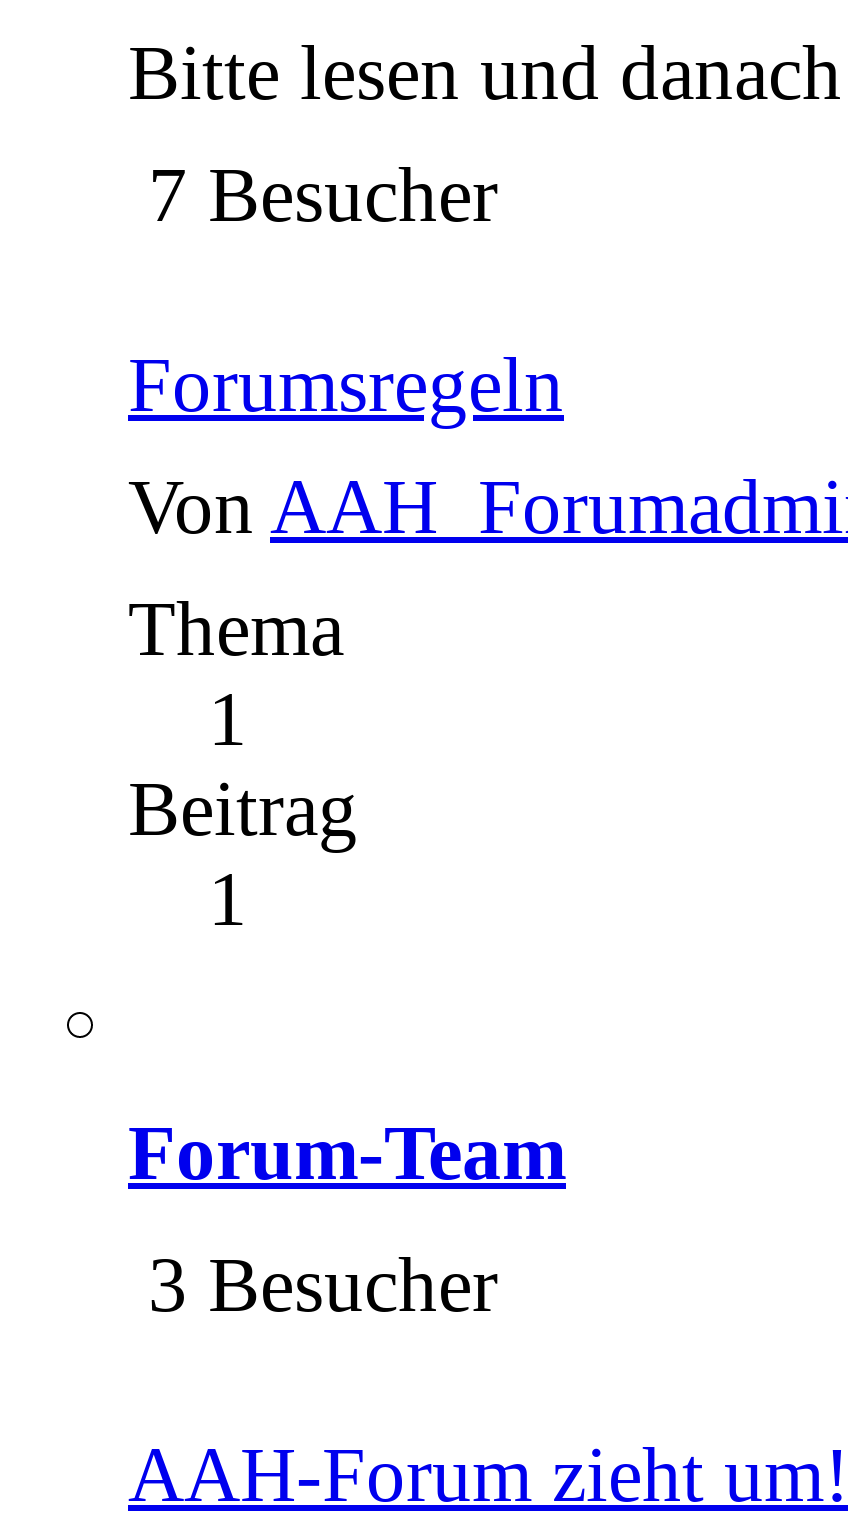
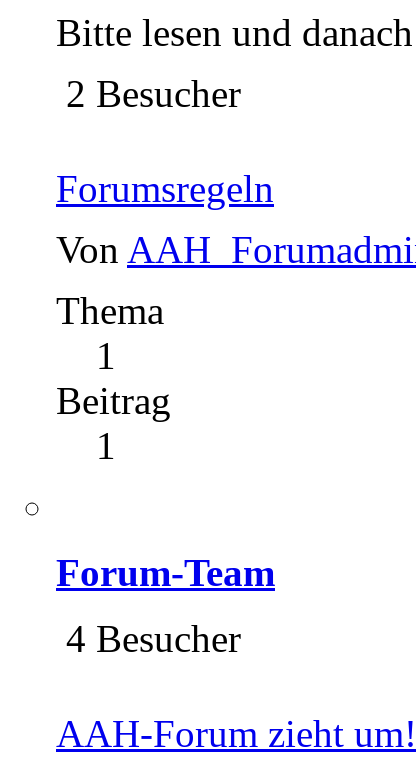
- 7 Besucher
+ 2 Besucher

- 3 Besucher
+ 4 Besucher
